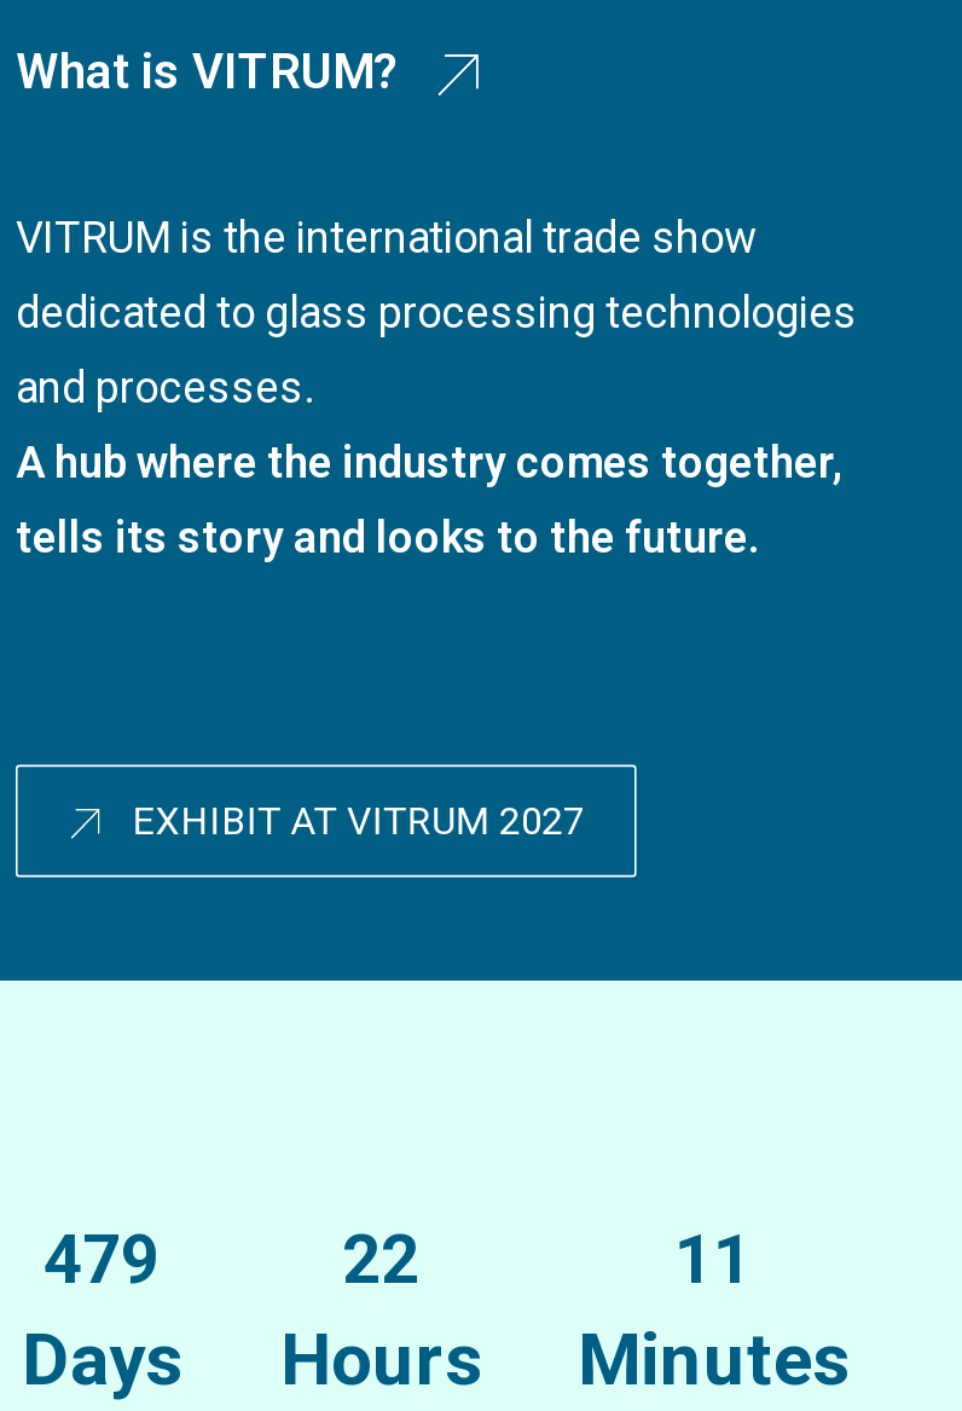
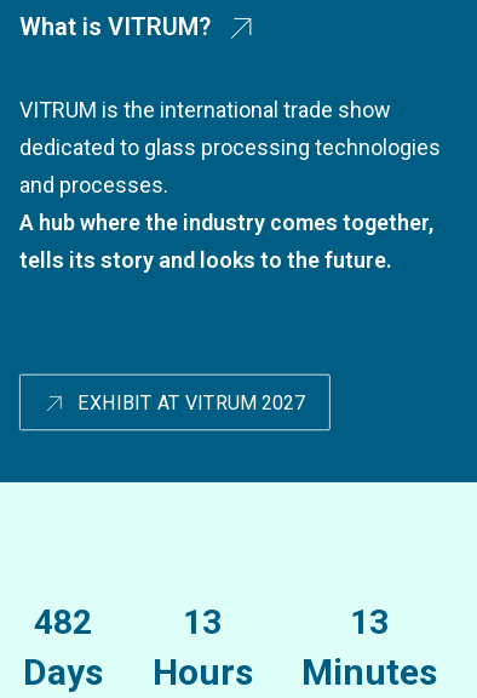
- 479
+ 482

- 22
+ 13

- 11
+ 13
